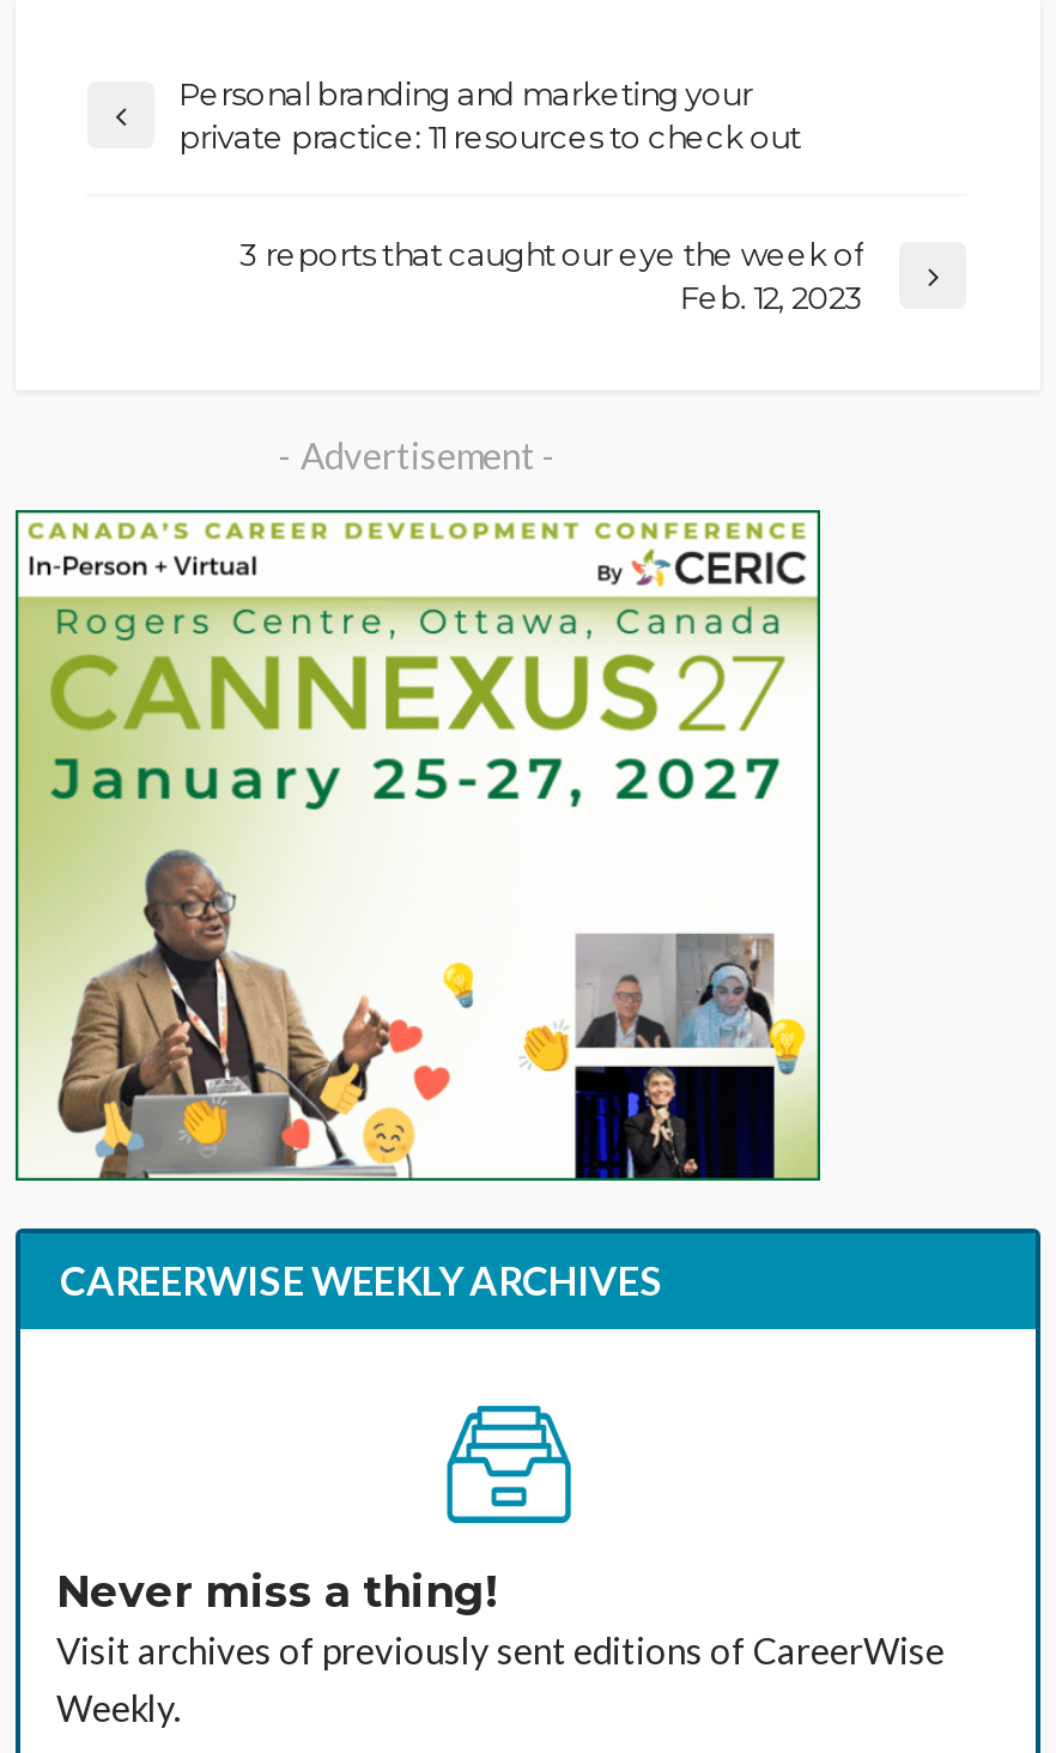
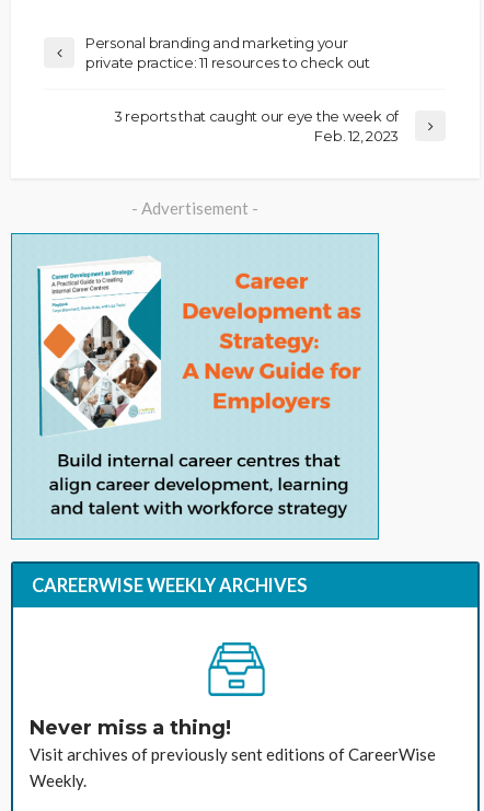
- [image]
+ [image]
